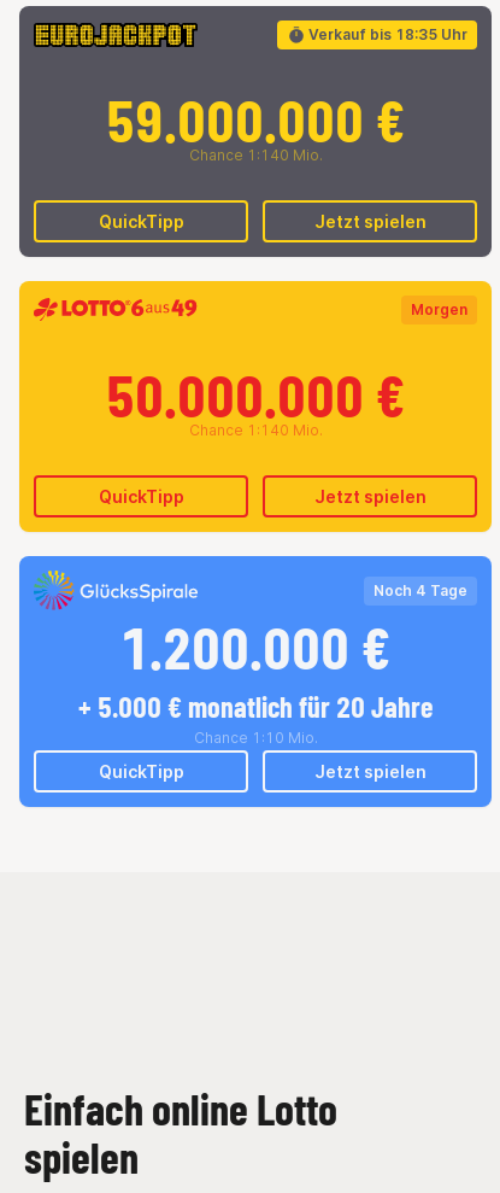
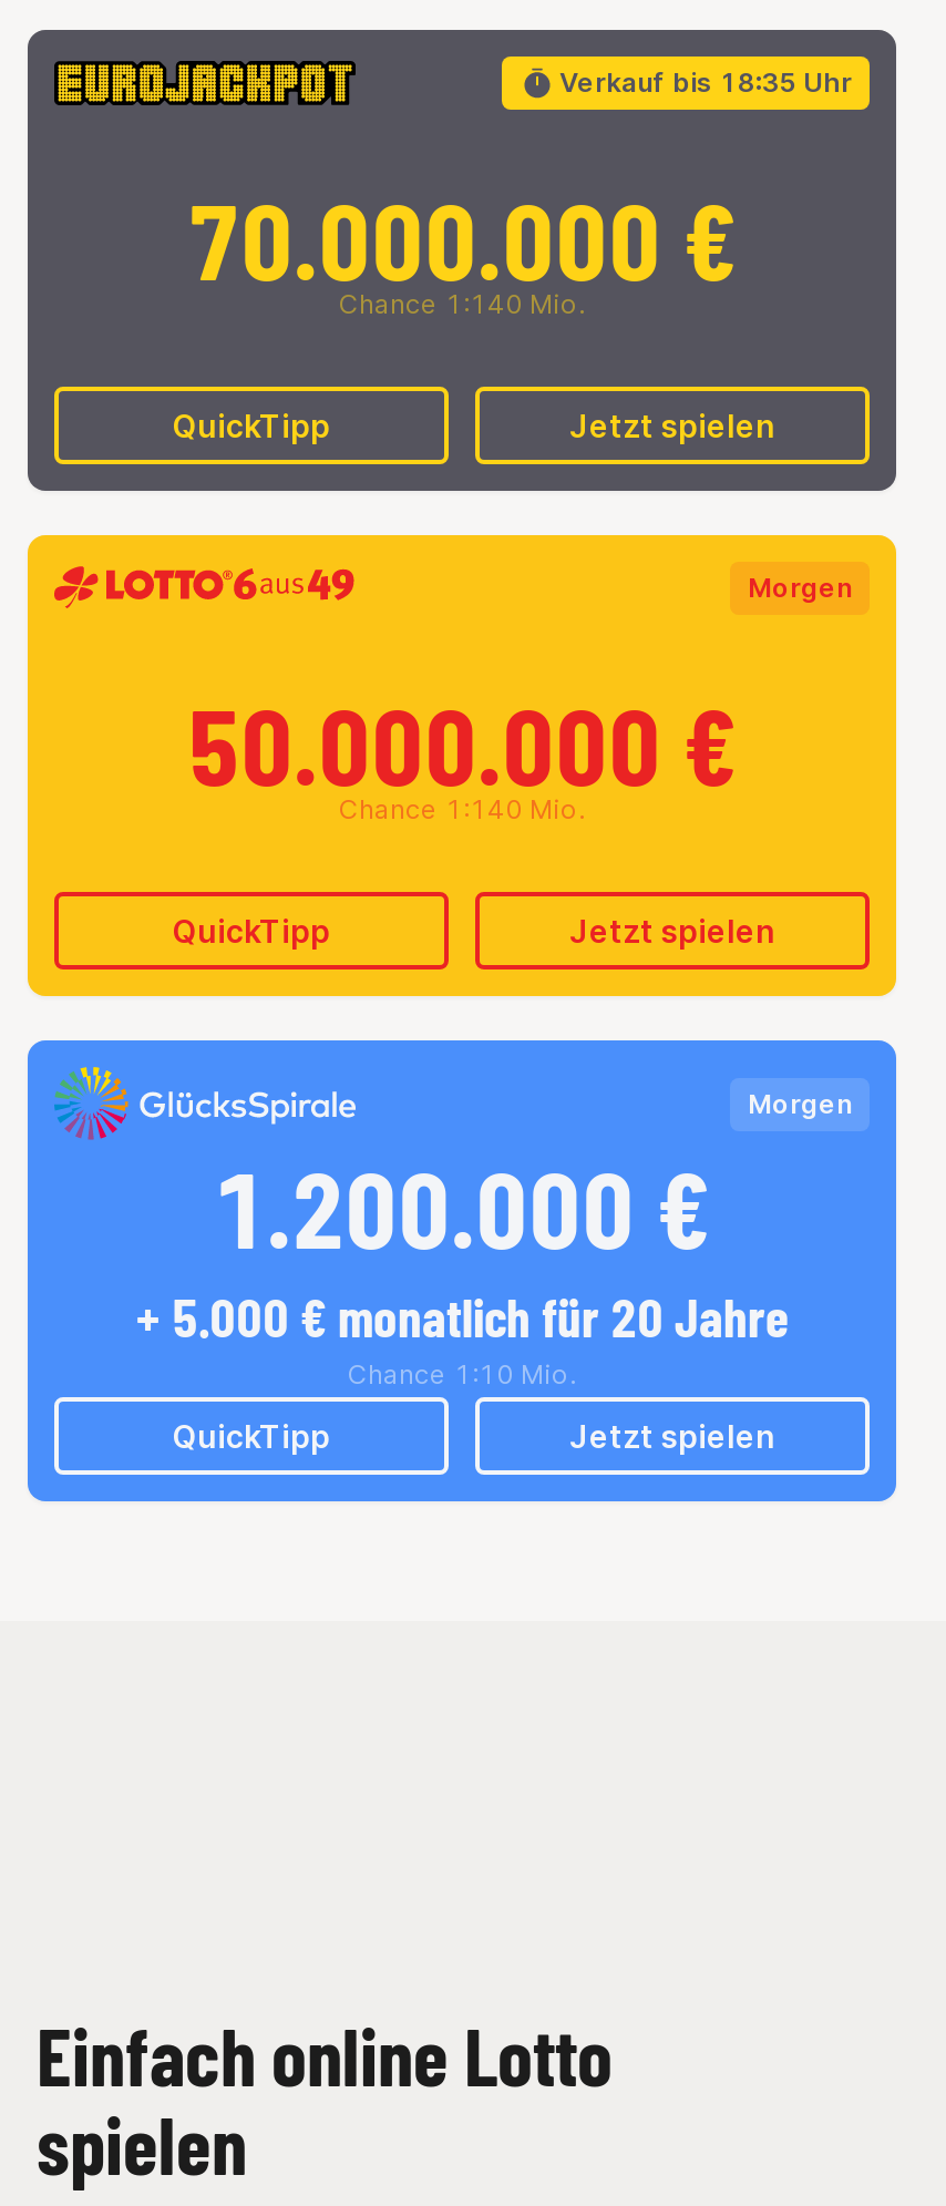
- 59.000.000 €
+ 70.000.000 €

- Noch 4 Tage
+ Morgen
